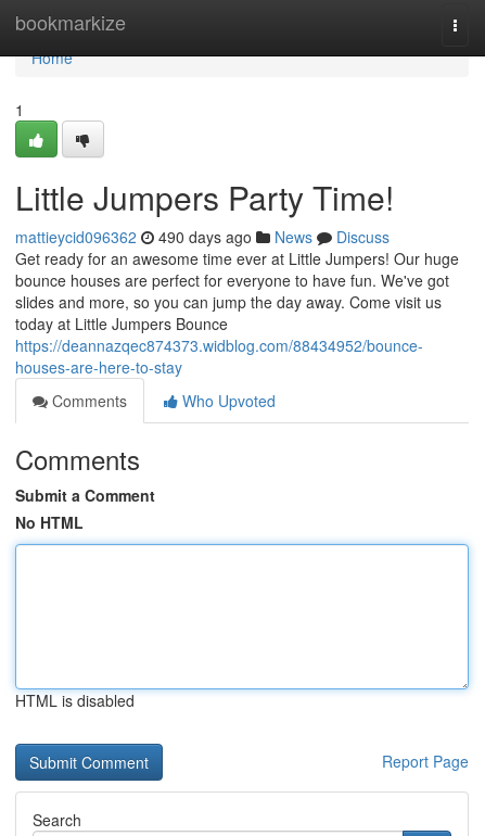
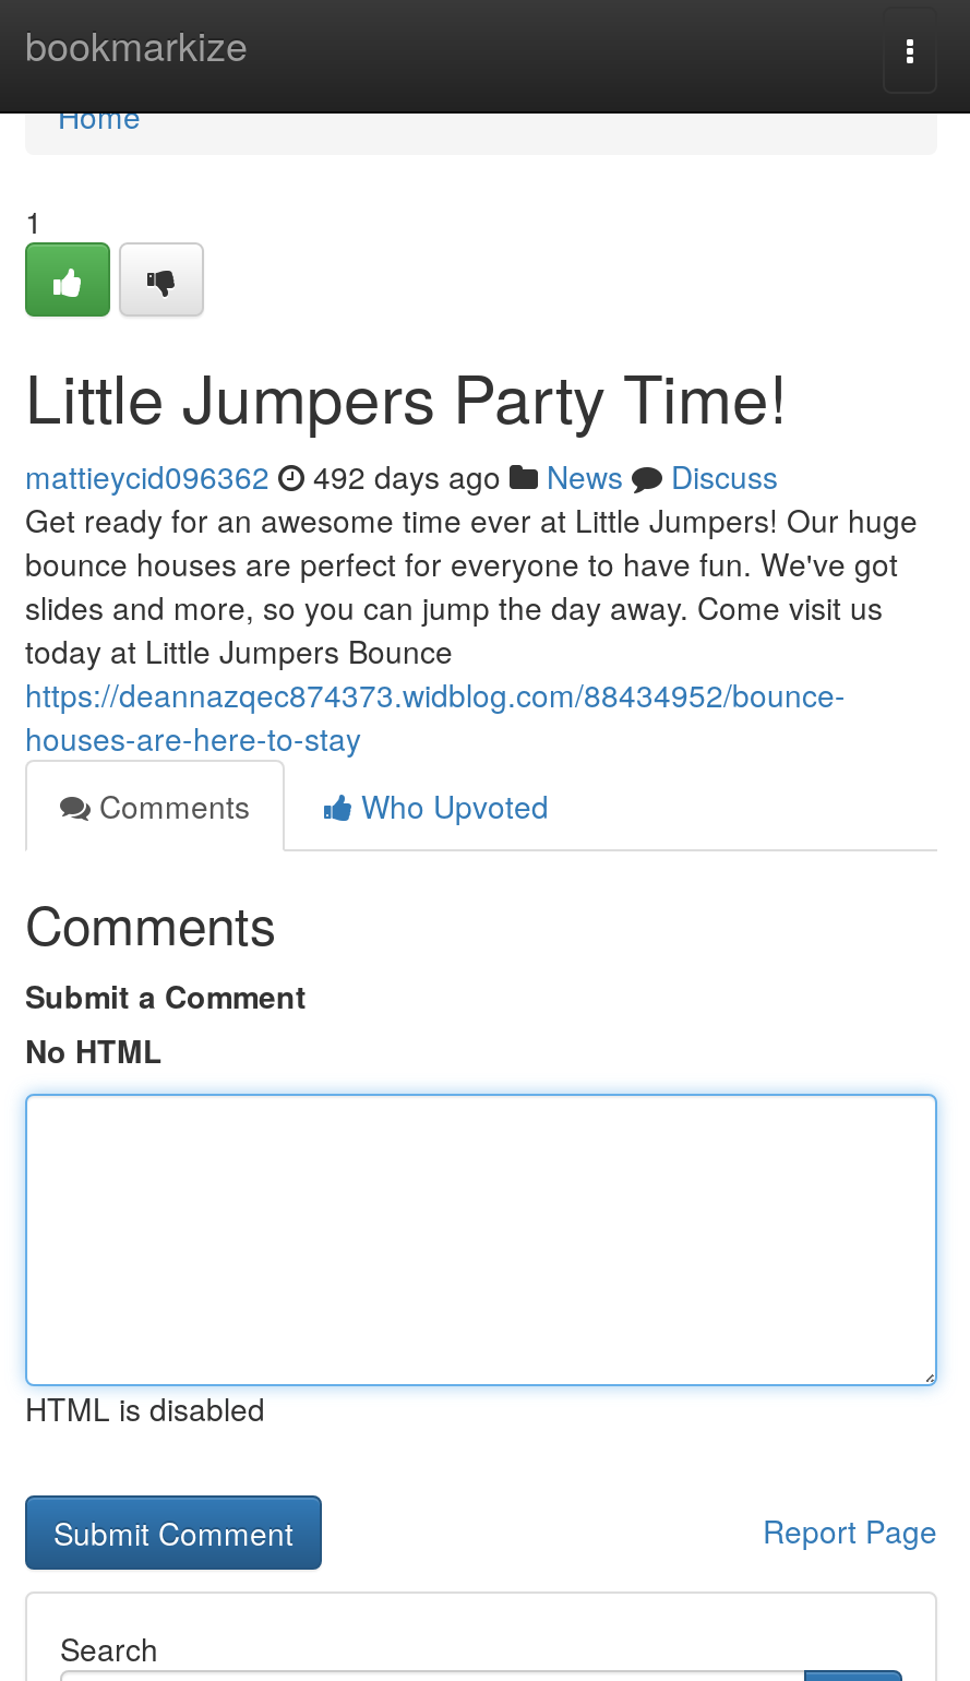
- mattieycid096362 490 days ago News Discuss
+ mattieycid096362 492 days ago News Discuss
